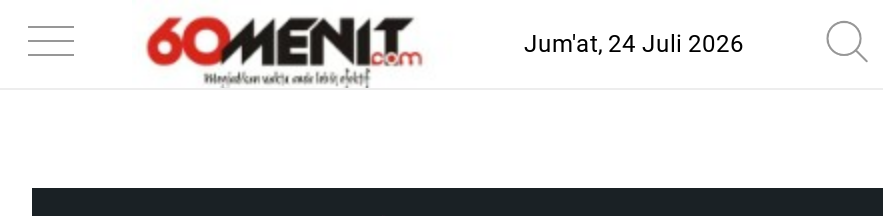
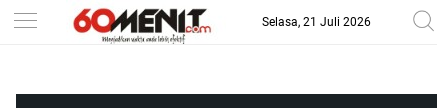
- Jum'at, 24 Juli 2026
+ Selasa, 21 Juli 2026
